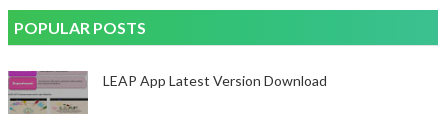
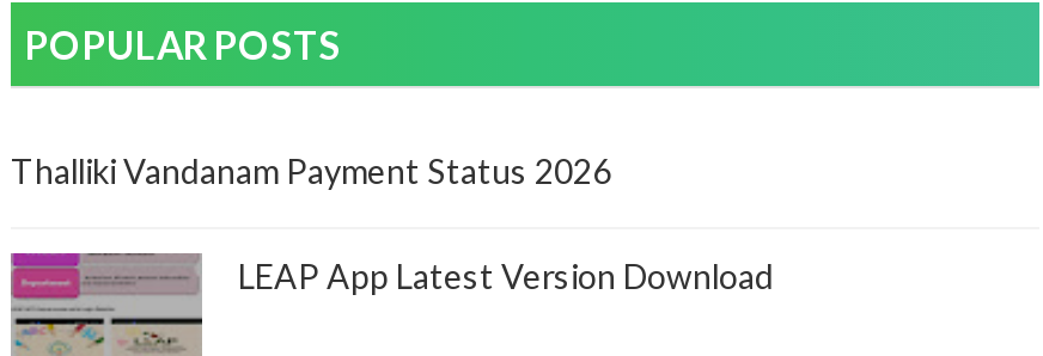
+ Thalliki Vandanam Payment Status 2026
